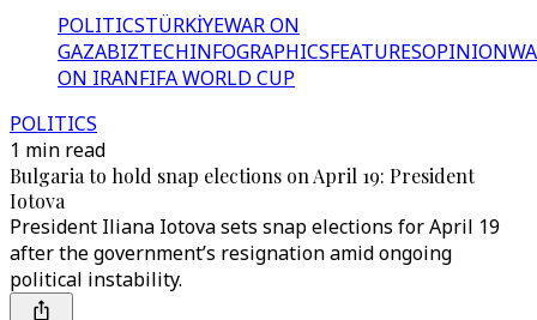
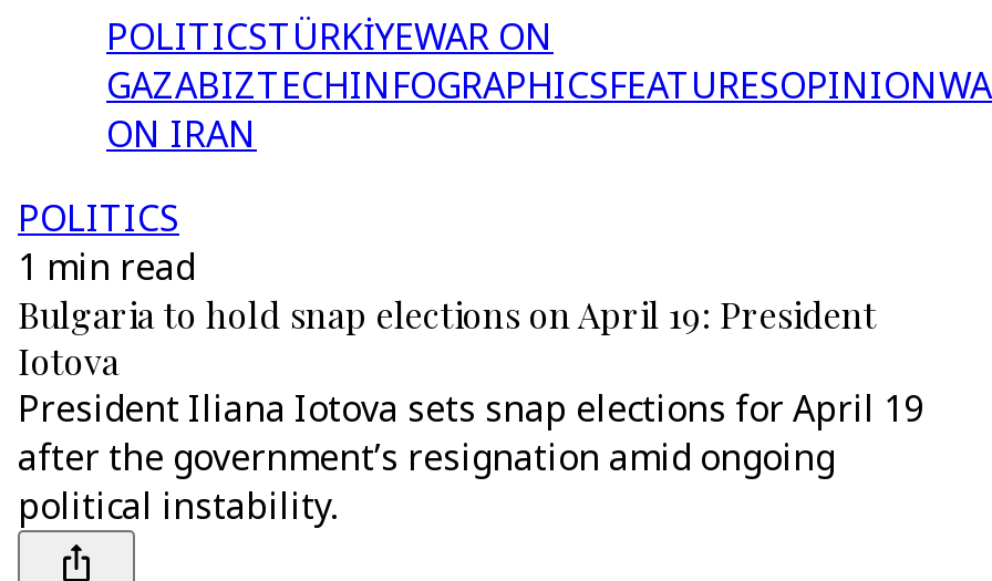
- ON IRAN FIFA WORLD CUP
+ ON IRAN
